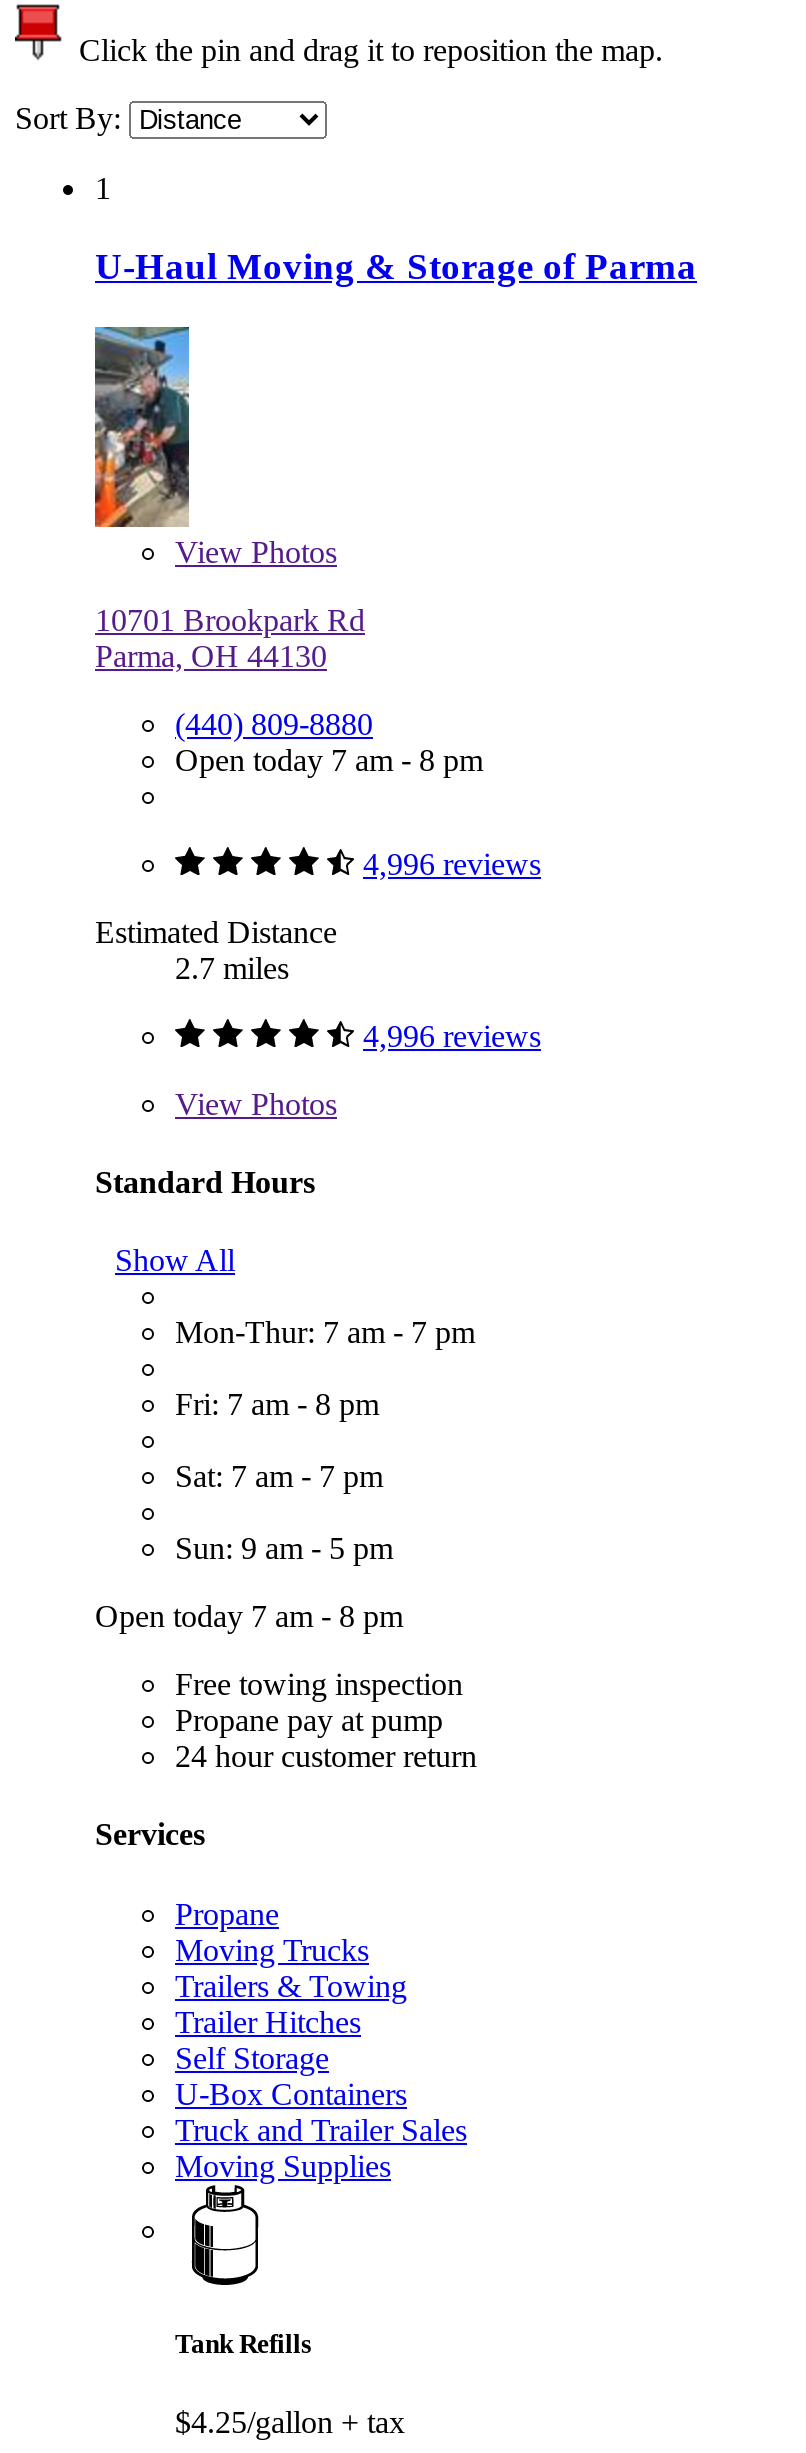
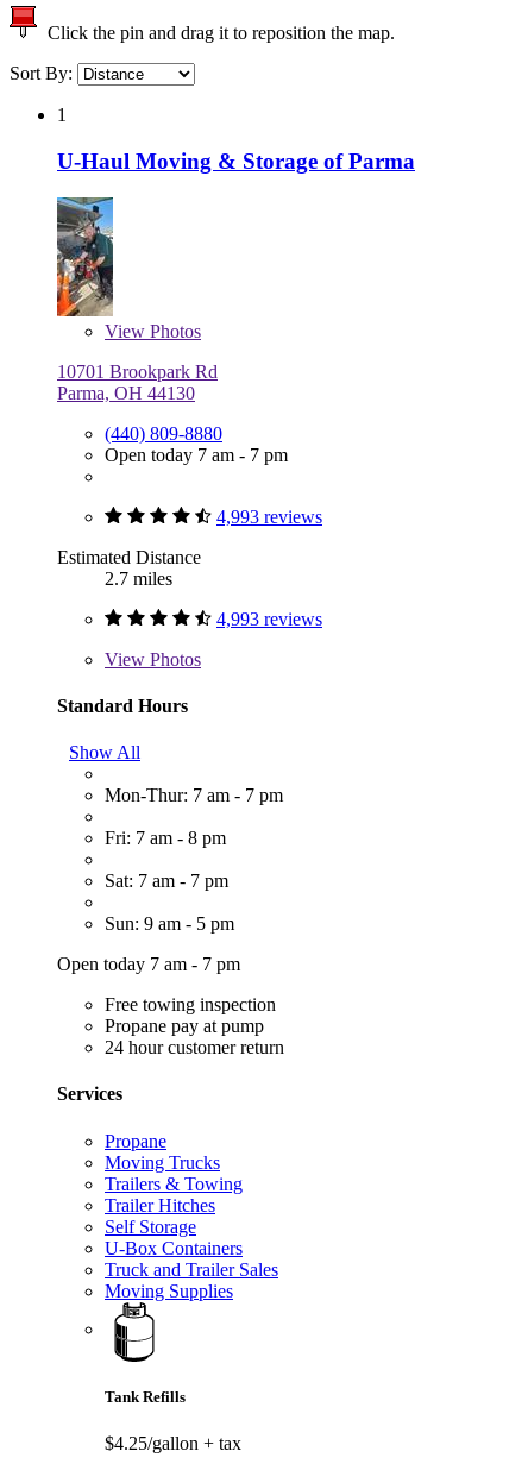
- Open today 7 am - 8 pm
+ Open today 7 am - 7 pm

- 4,996 reviews
+ 4,993 reviews

- 4,996 reviews
+ 4,993 reviews

- Open today 7 am - 8 pm
+ Open today 7 am - 7 pm
